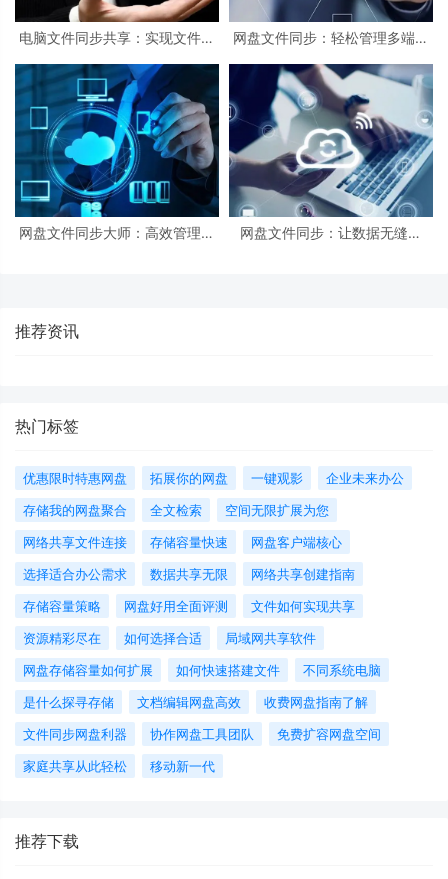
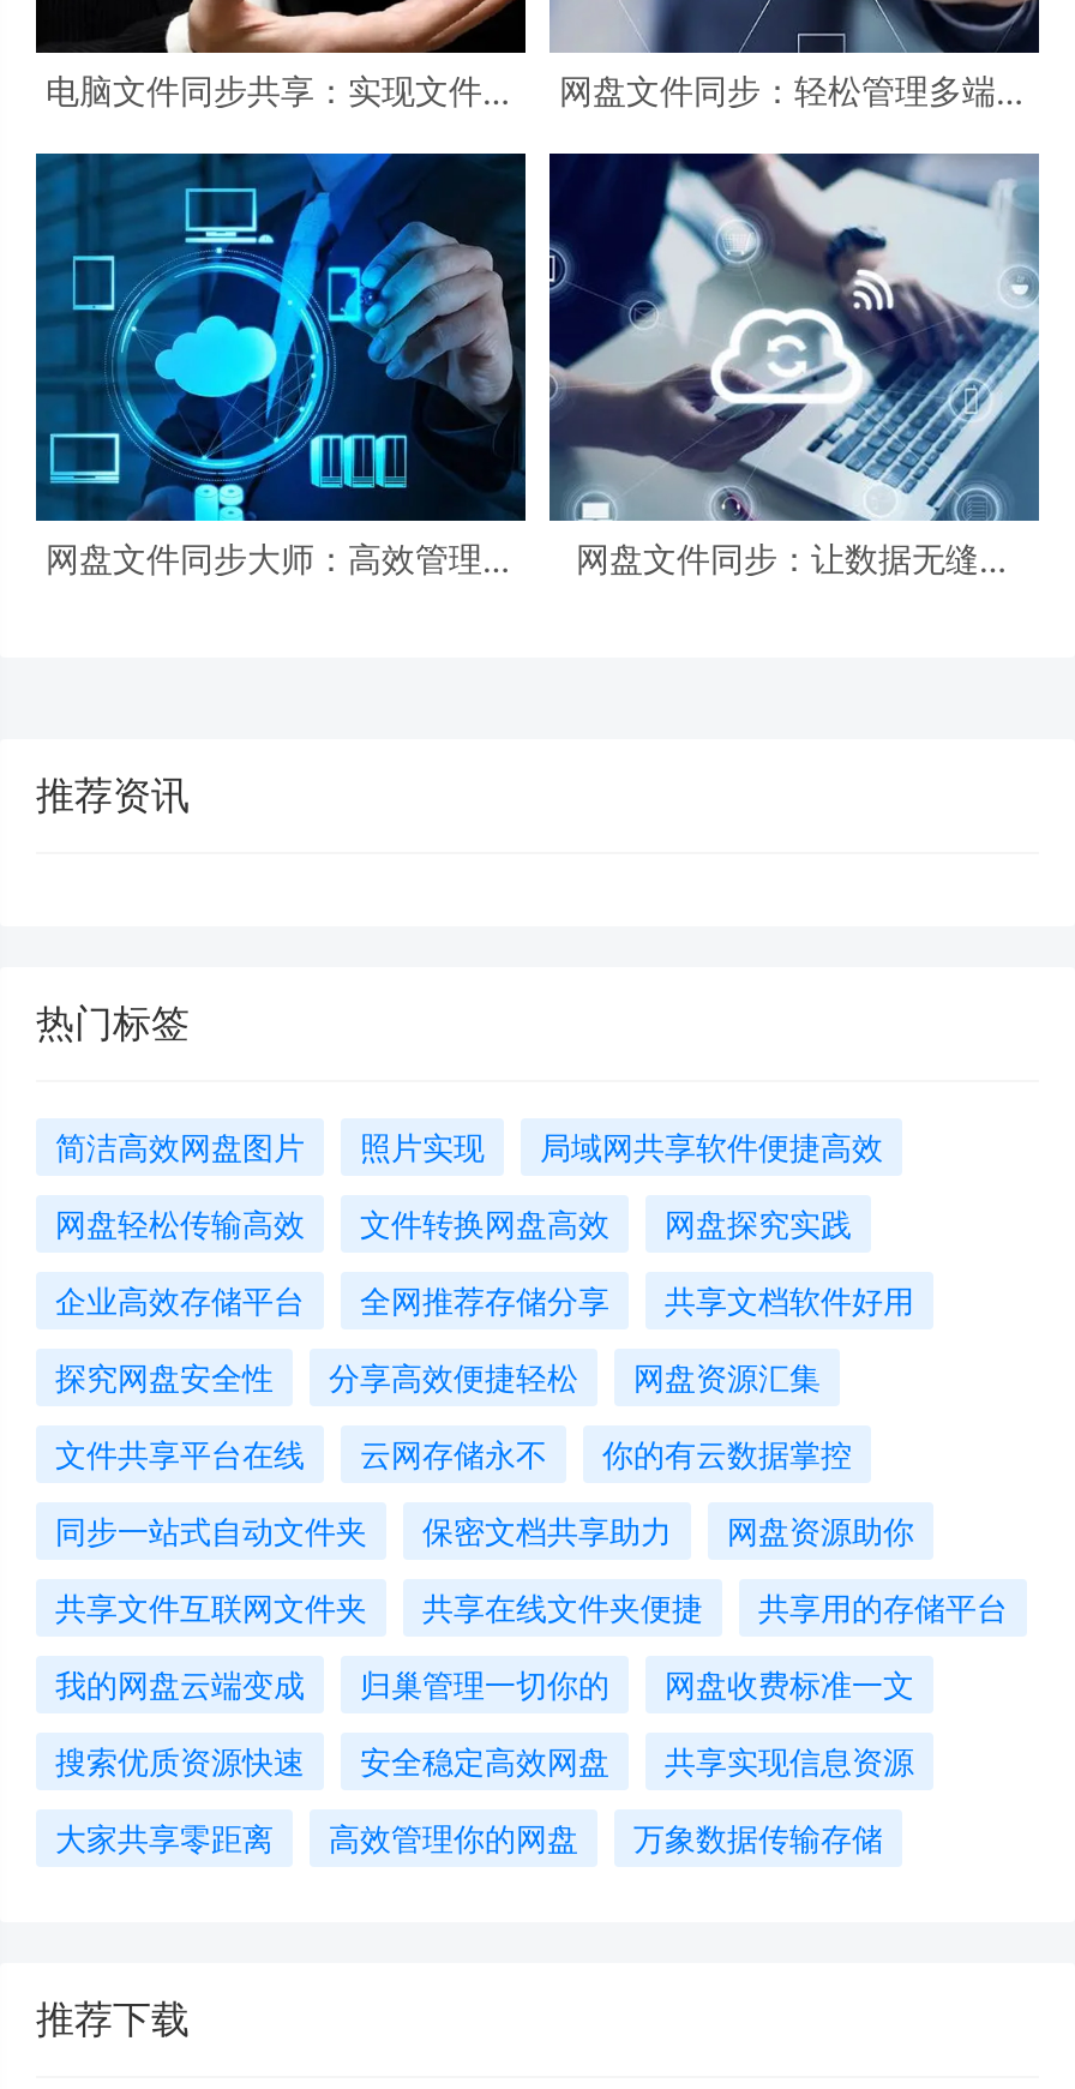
- 优惠限时特惠网盘
- 拓展你的网盘
- 一键观影
- 企业未来办公
+ 简洁高效网盘图片
+ 照片实现
+ 局域网共享软件便捷高效

- 存储我的网盘聚合
- 全文检索
- 空间无限扩展为您
+ 网盘轻松传输高效
+ 文件转换网盘高效
+ 网盘探究实践

- 网络共享文件连接
- 存储容量快速
- 网盘客户端核心
+ 企业高效存储平台
+ 全网推荐存储分享
+ 共享文档软件好用

- 选择适合办公需求
- 数据共享无限
- 网络共享创建指南
+ 探究网盘安全性
+ 分享高效便捷轻松
+ 网盘资源汇集

- 存储容量策略
- 网盘好用全面评测
- 文件如何实现共享
+ 文件共享平台在线
+ 云网存储永不
+ 你的有云数据掌控

- 资源精彩尽在
- 如何选择合适
- 局域网共享软件
+ 同步一站式自动文件夹
+ 保密文档共享助力
+ 网盘资源助你

- 网盘存储容量如何扩展
- 如何快速搭建文件
- 不同系统电脑
+ 共享文件互联网文件夹
+ 共享在线文件夹便捷
+ 共享用的存储平台

- 是什么探寻存储
- 文档编辑网盘高效
- 收费网盘指南了解
+ 我的网盘云端变成
+ 归巢管理一切你的
+ 网盘收费标准一文

- 文件同步网盘利器
- 协作网盘工具团队
- 免费扩容网盘空间
+ 搜索优质资源快速
+ 安全稳定高效网盘
+ 共享实现信息资源

- 家庭共享从此轻松
- 移动新一代
+ 大家共享零距离
+ 高效管理你的网盘
+ 万象数据传输存储
